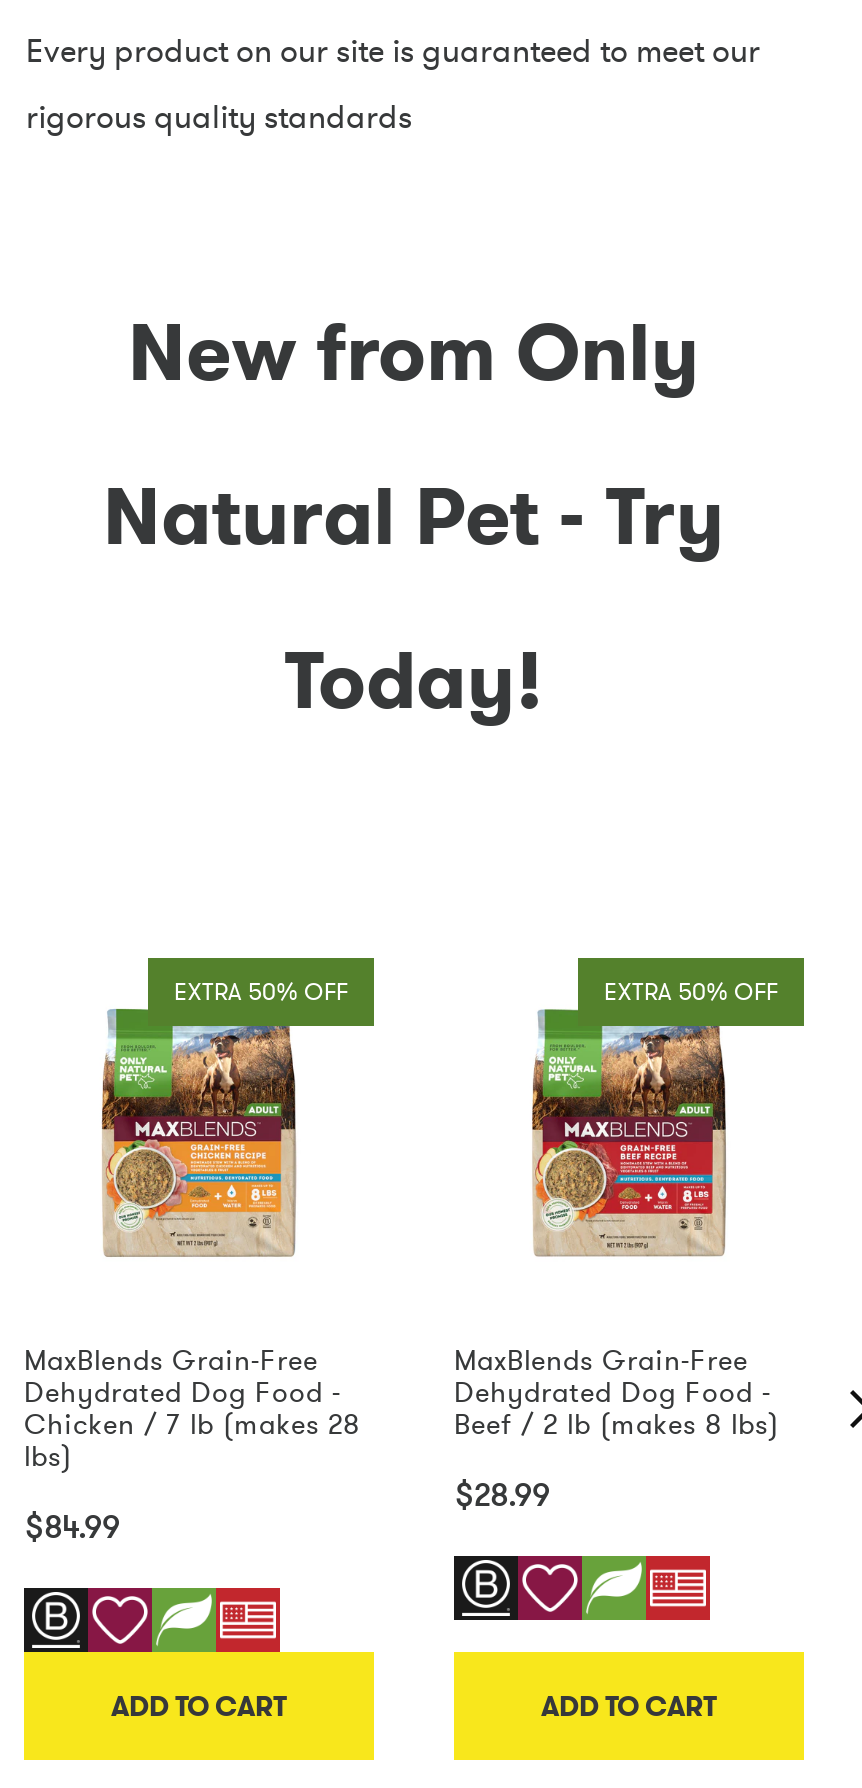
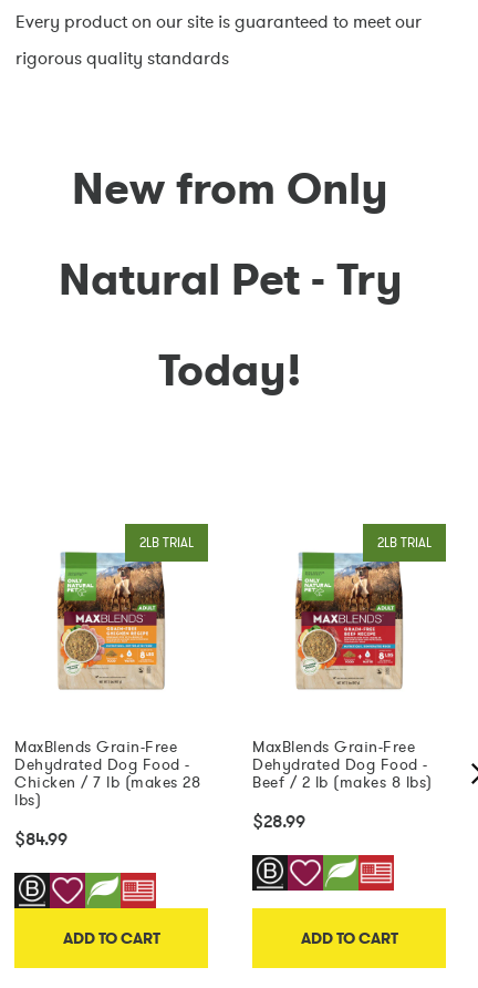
- EXTRA 50% OFF
+ 2LB TRIAL

- EXTRA 50% OFF
+ 2LB TRIAL
